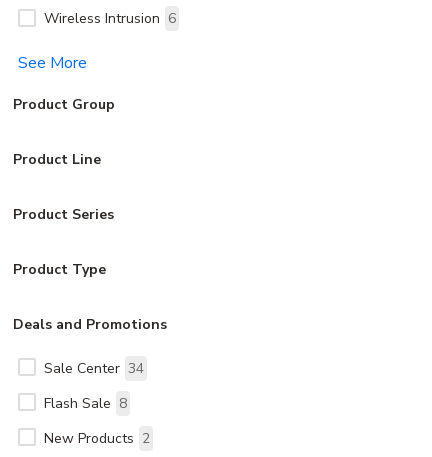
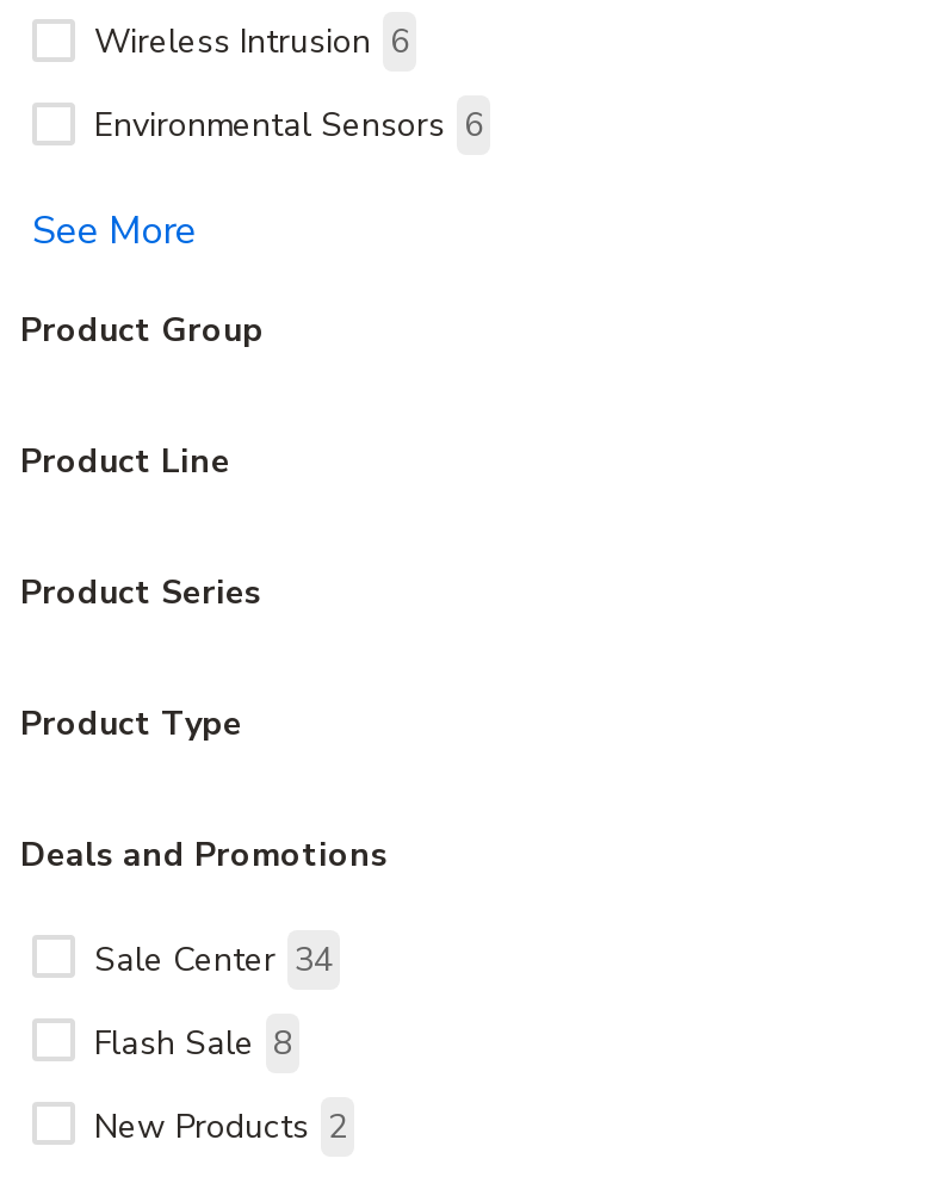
+ Environmental Sensors 6
